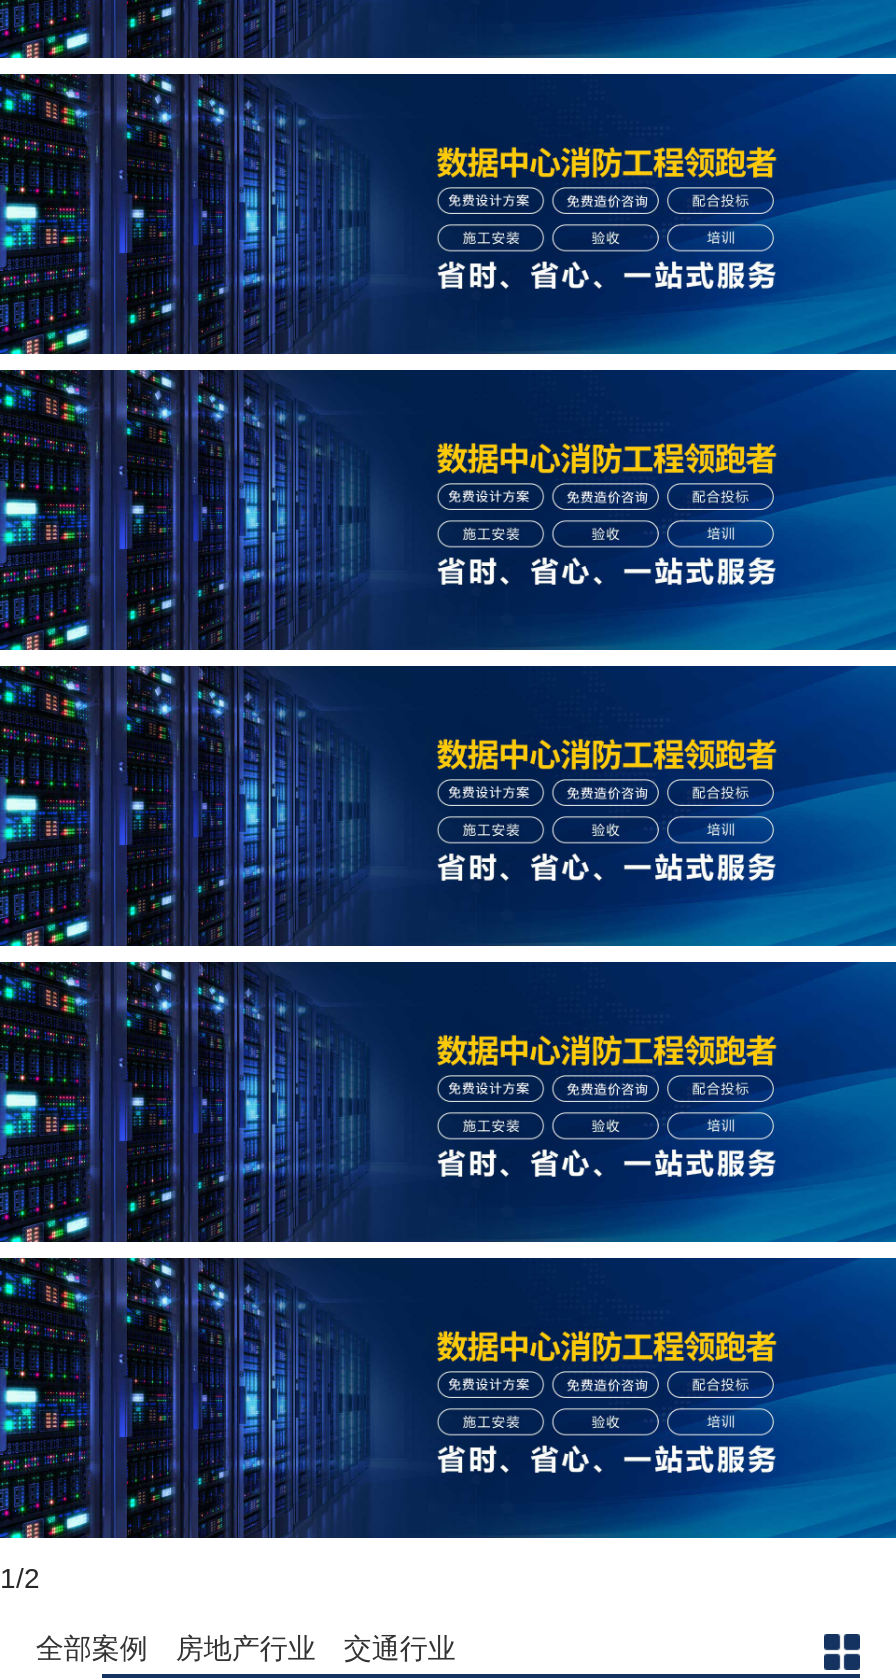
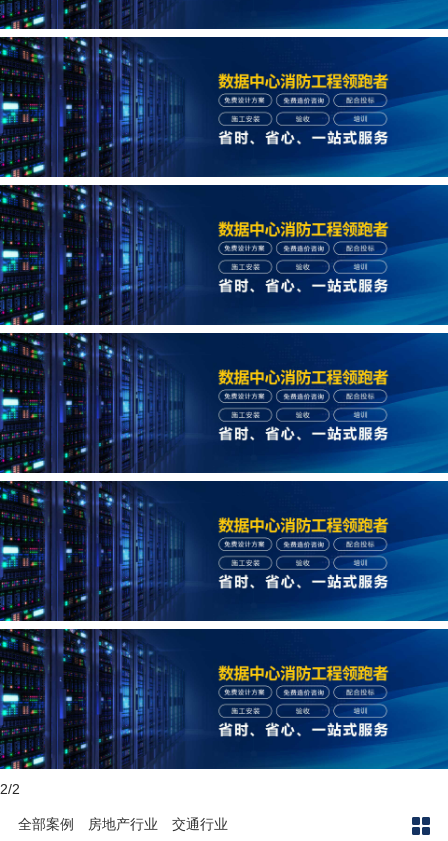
- 1/2
+ 2/2
